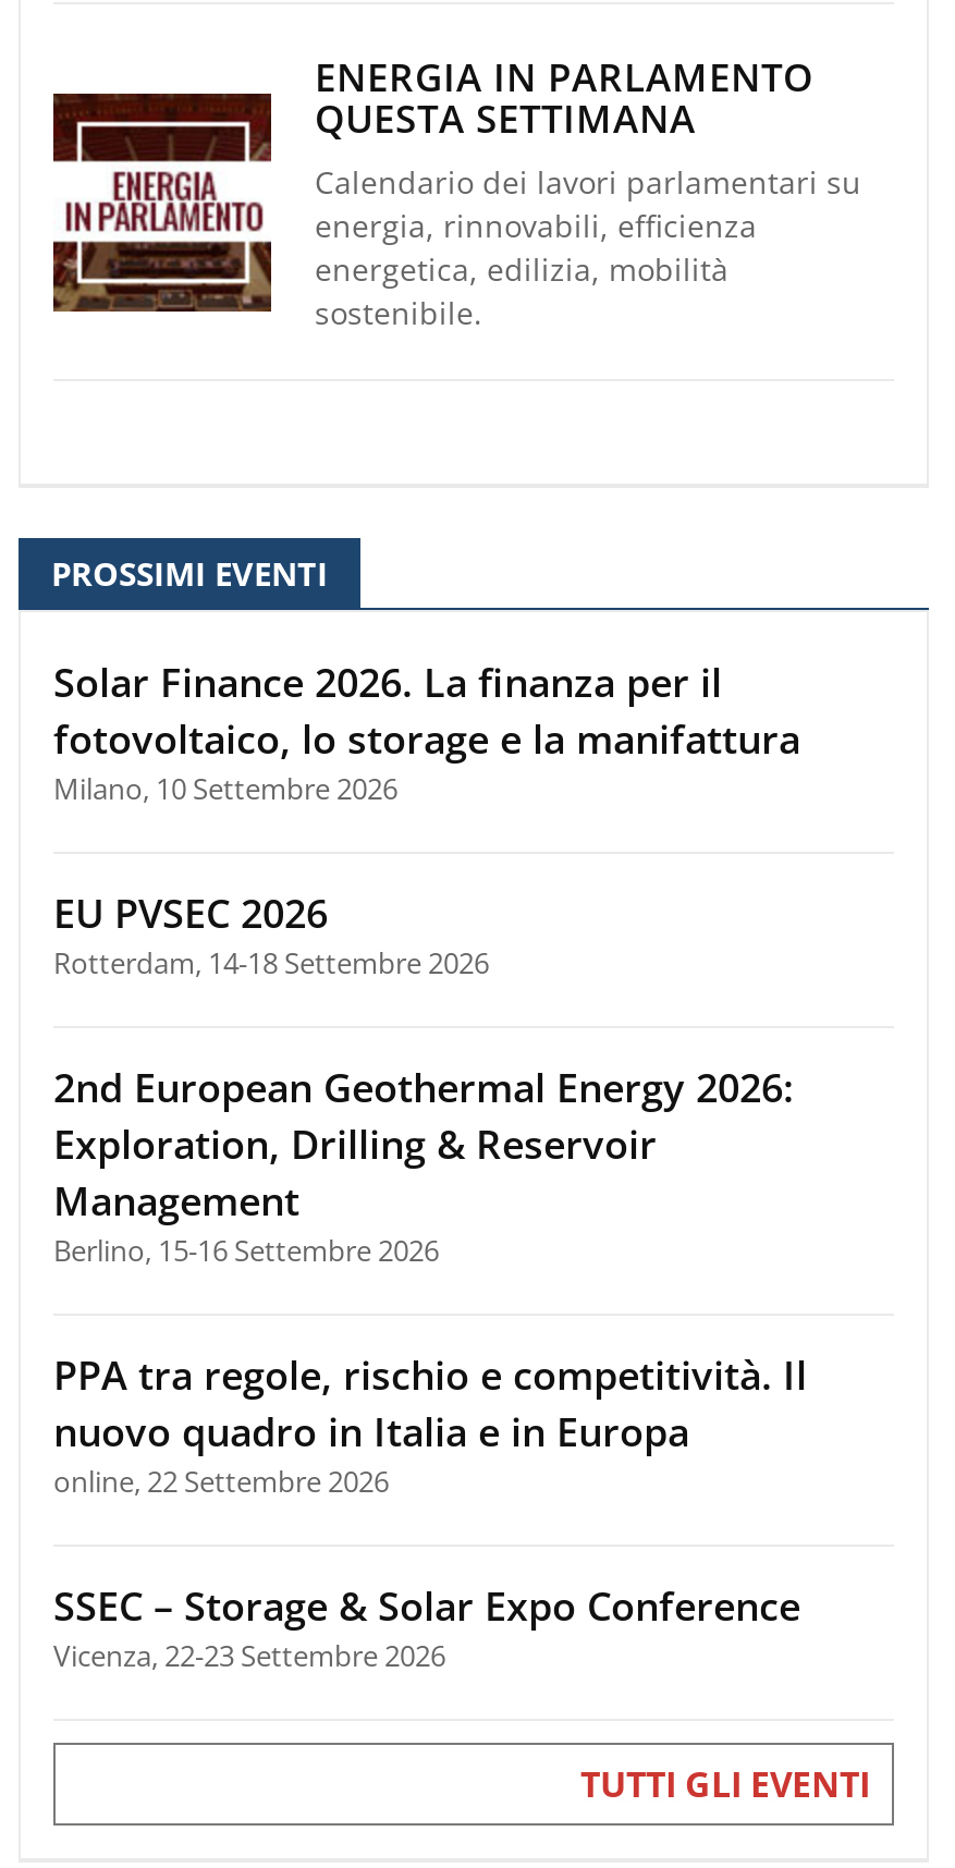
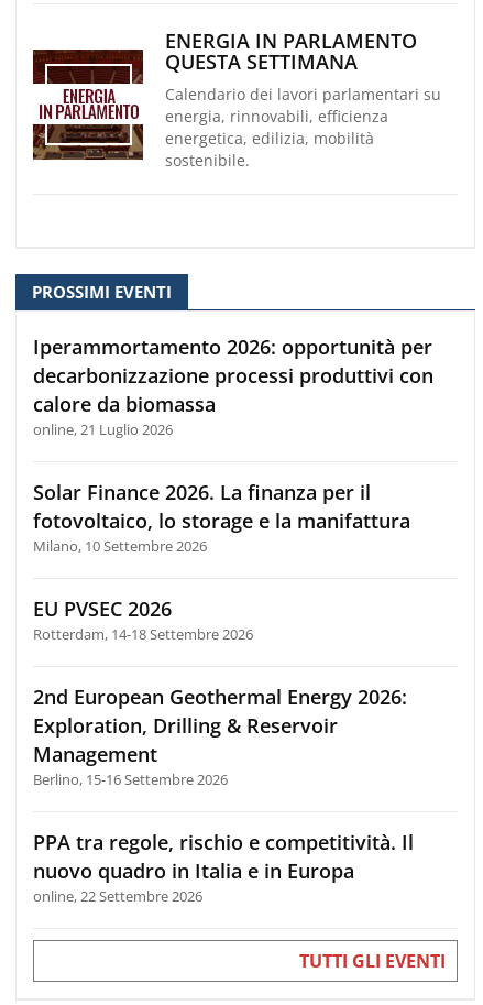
+ Iperammortamento 2026: opportunità per
+ decarbonizzazione processi produttivi con
+ calore da biomassa
+ online, 21 Luglio 2026

moved down: Solar Finance 2026. La finanza per il | fotovoltaico, lo storage e la manifattura | Milano, 10 Settembre 2026 | ... | nuovo quadro in Italia e in Europa | online, 22 Settembre 2026

- SSEC – Storage & Solar Expo Conference
- Vicenza, 22-23 Settembre 2026
